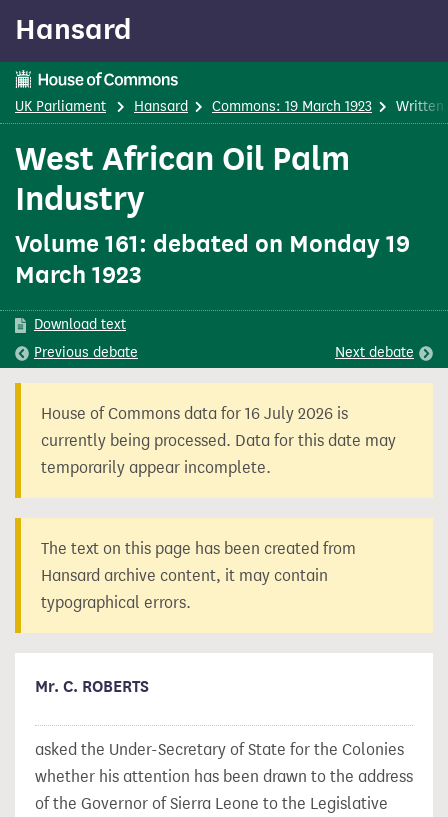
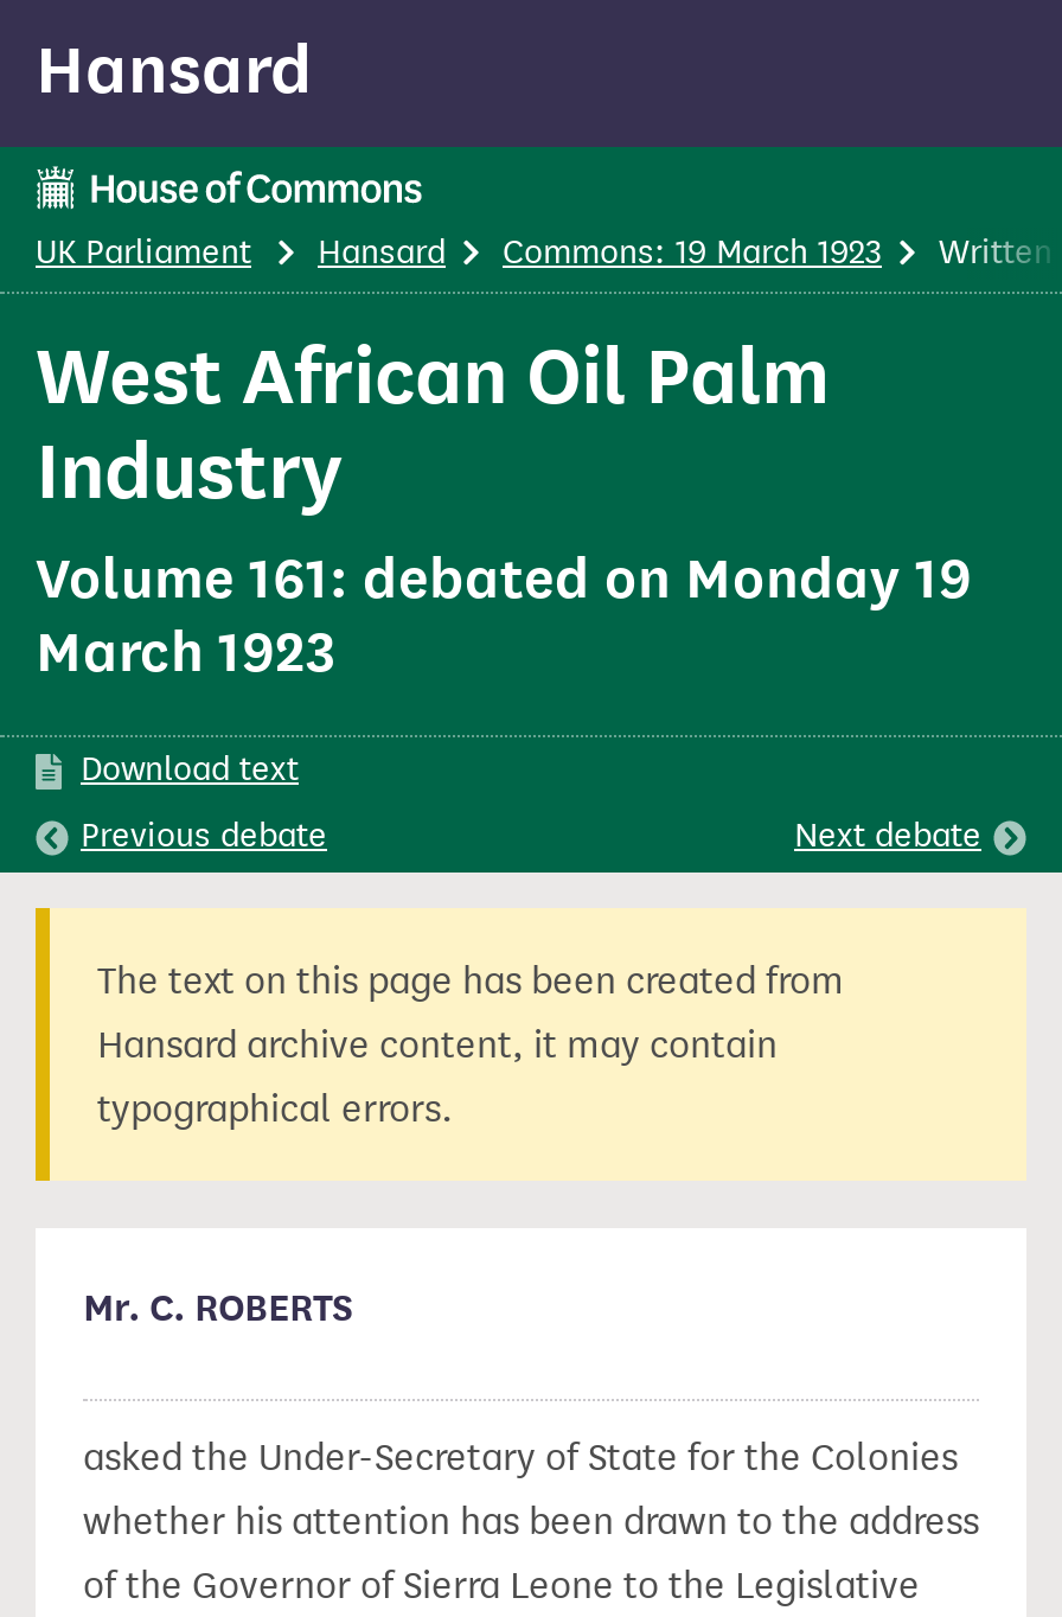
- House of Commons data for 16 July 2026 is
- currently being processed. Data for this date may
- temporarily appear incomplete.
